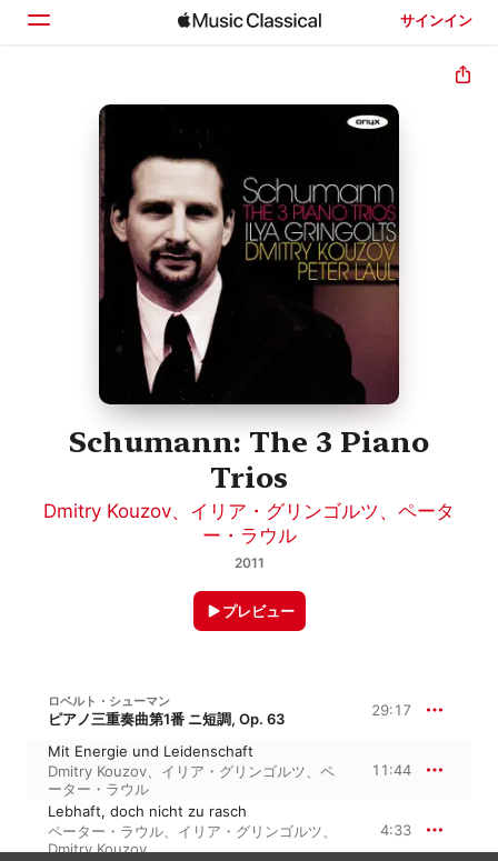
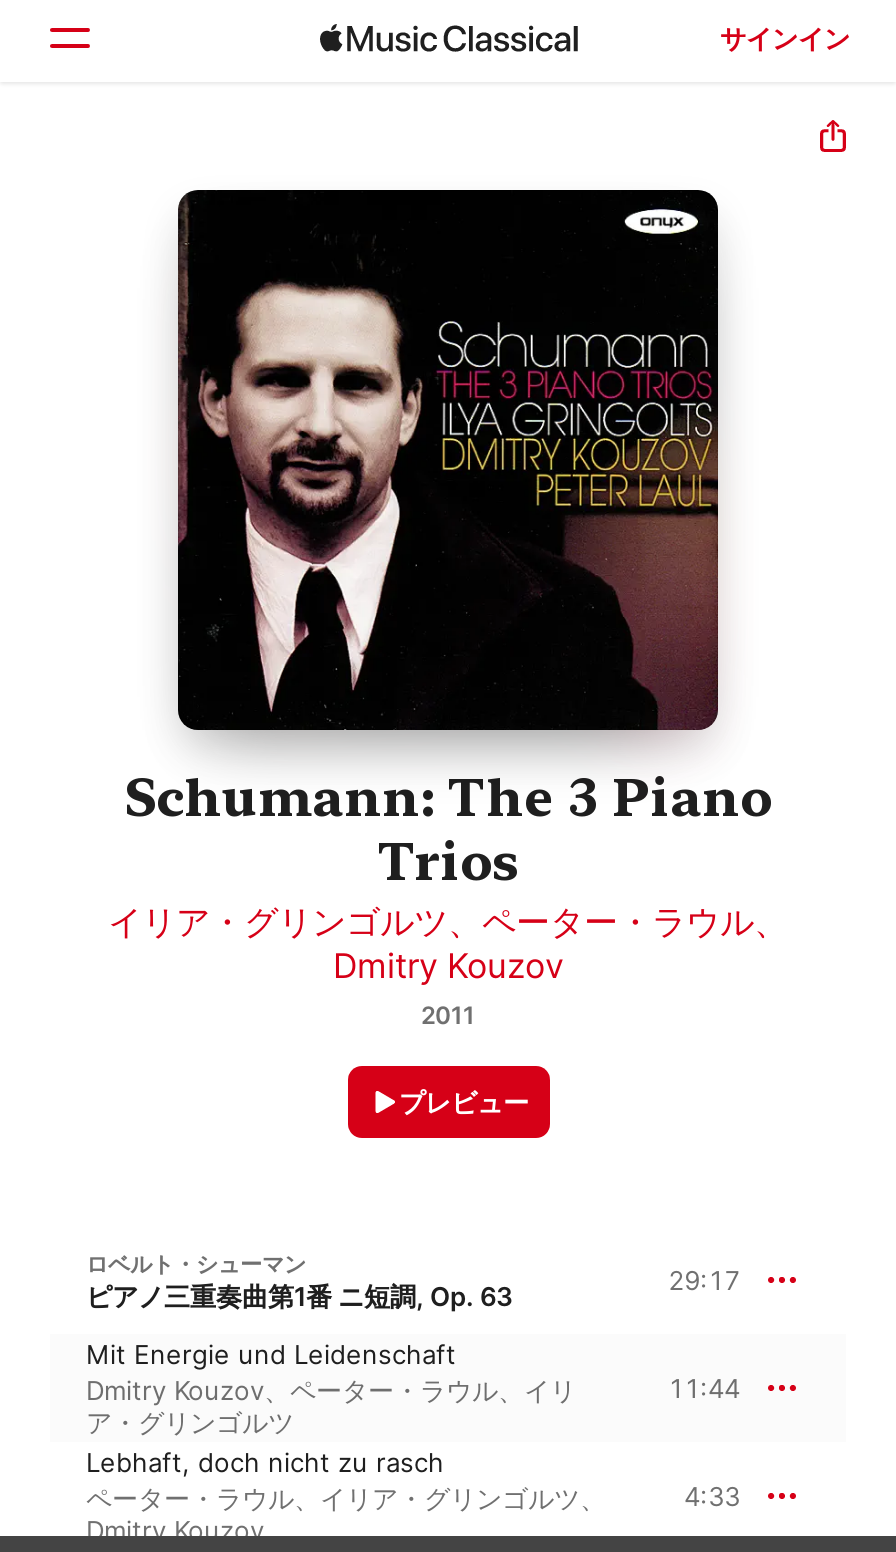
- Dmitry Kouzov、イリア・グリンゴルツ、ペータ
- ー・ラウル
+ イリア・グリンゴルツ、ペーター・ラウル、
+ Dmitry Kouzov

- Dmitry Kouzov、イリア・グリンゴルツ、ペ
- ーター・ラウル
+ Dmitry Kouzov、ペーター・ラウル、イリ
+ ア・グリンゴルツ
